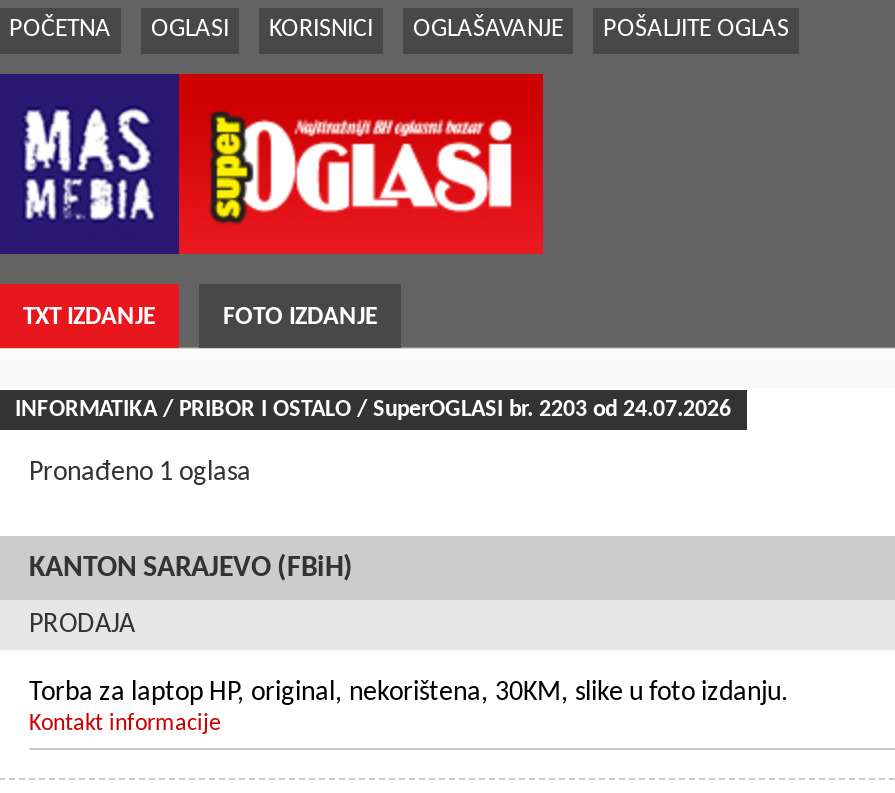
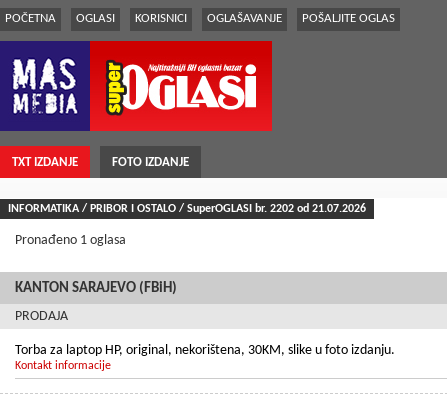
- INFORMATIKA / PRIBOR I OSTALO / SuperOGLASI br. 2203 od 24.07.2026
+ INFORMATIKA / PRIBOR I OSTALO / SuperOGLASI br. 2202 od 21.07.2026
